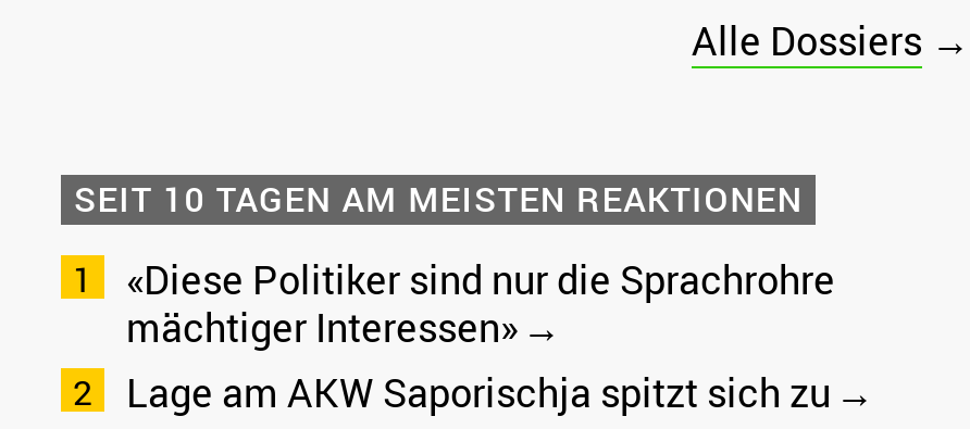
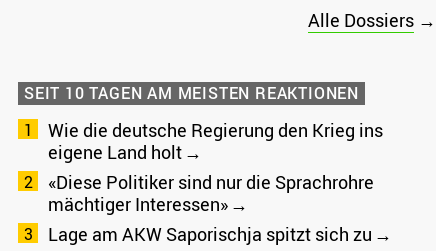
+ Wie die deutsche Regierung den Krieg ins
+ eigene Land holt
